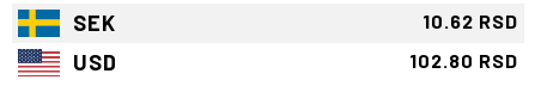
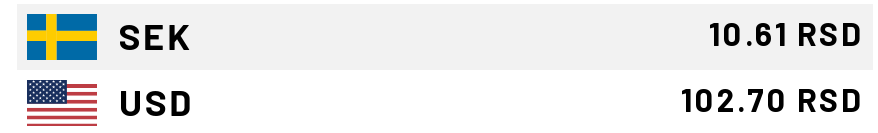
- 10.62 RSD
+ 10.61 RSD

- 102.80 RSD
+ 102.70 RSD
